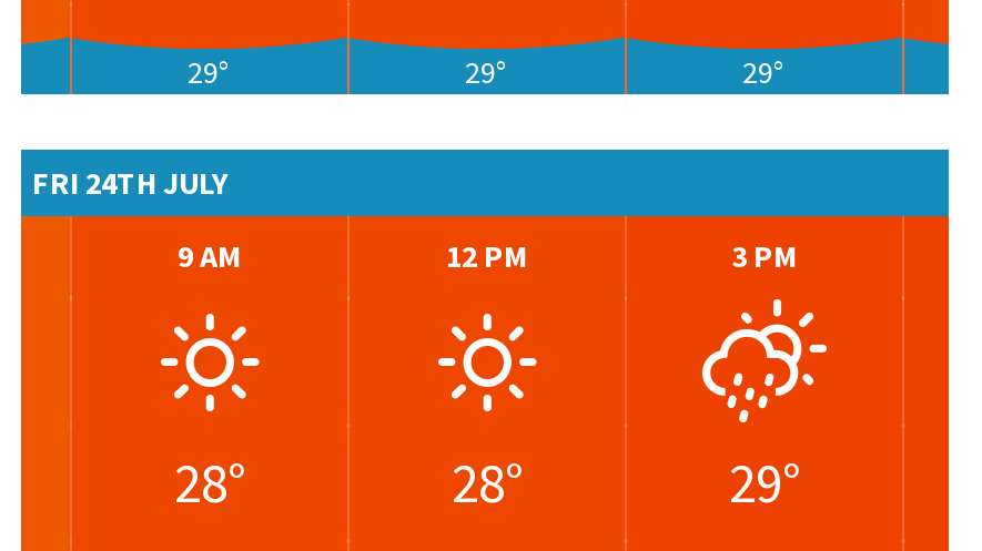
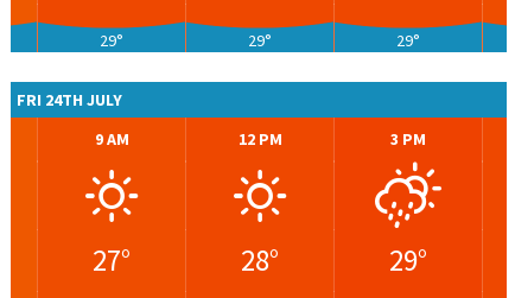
- 28°
+ 27°
